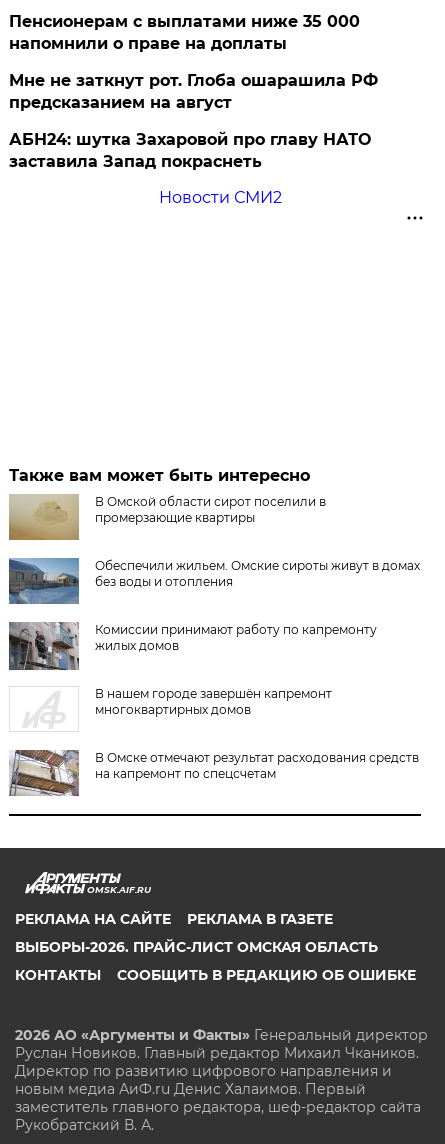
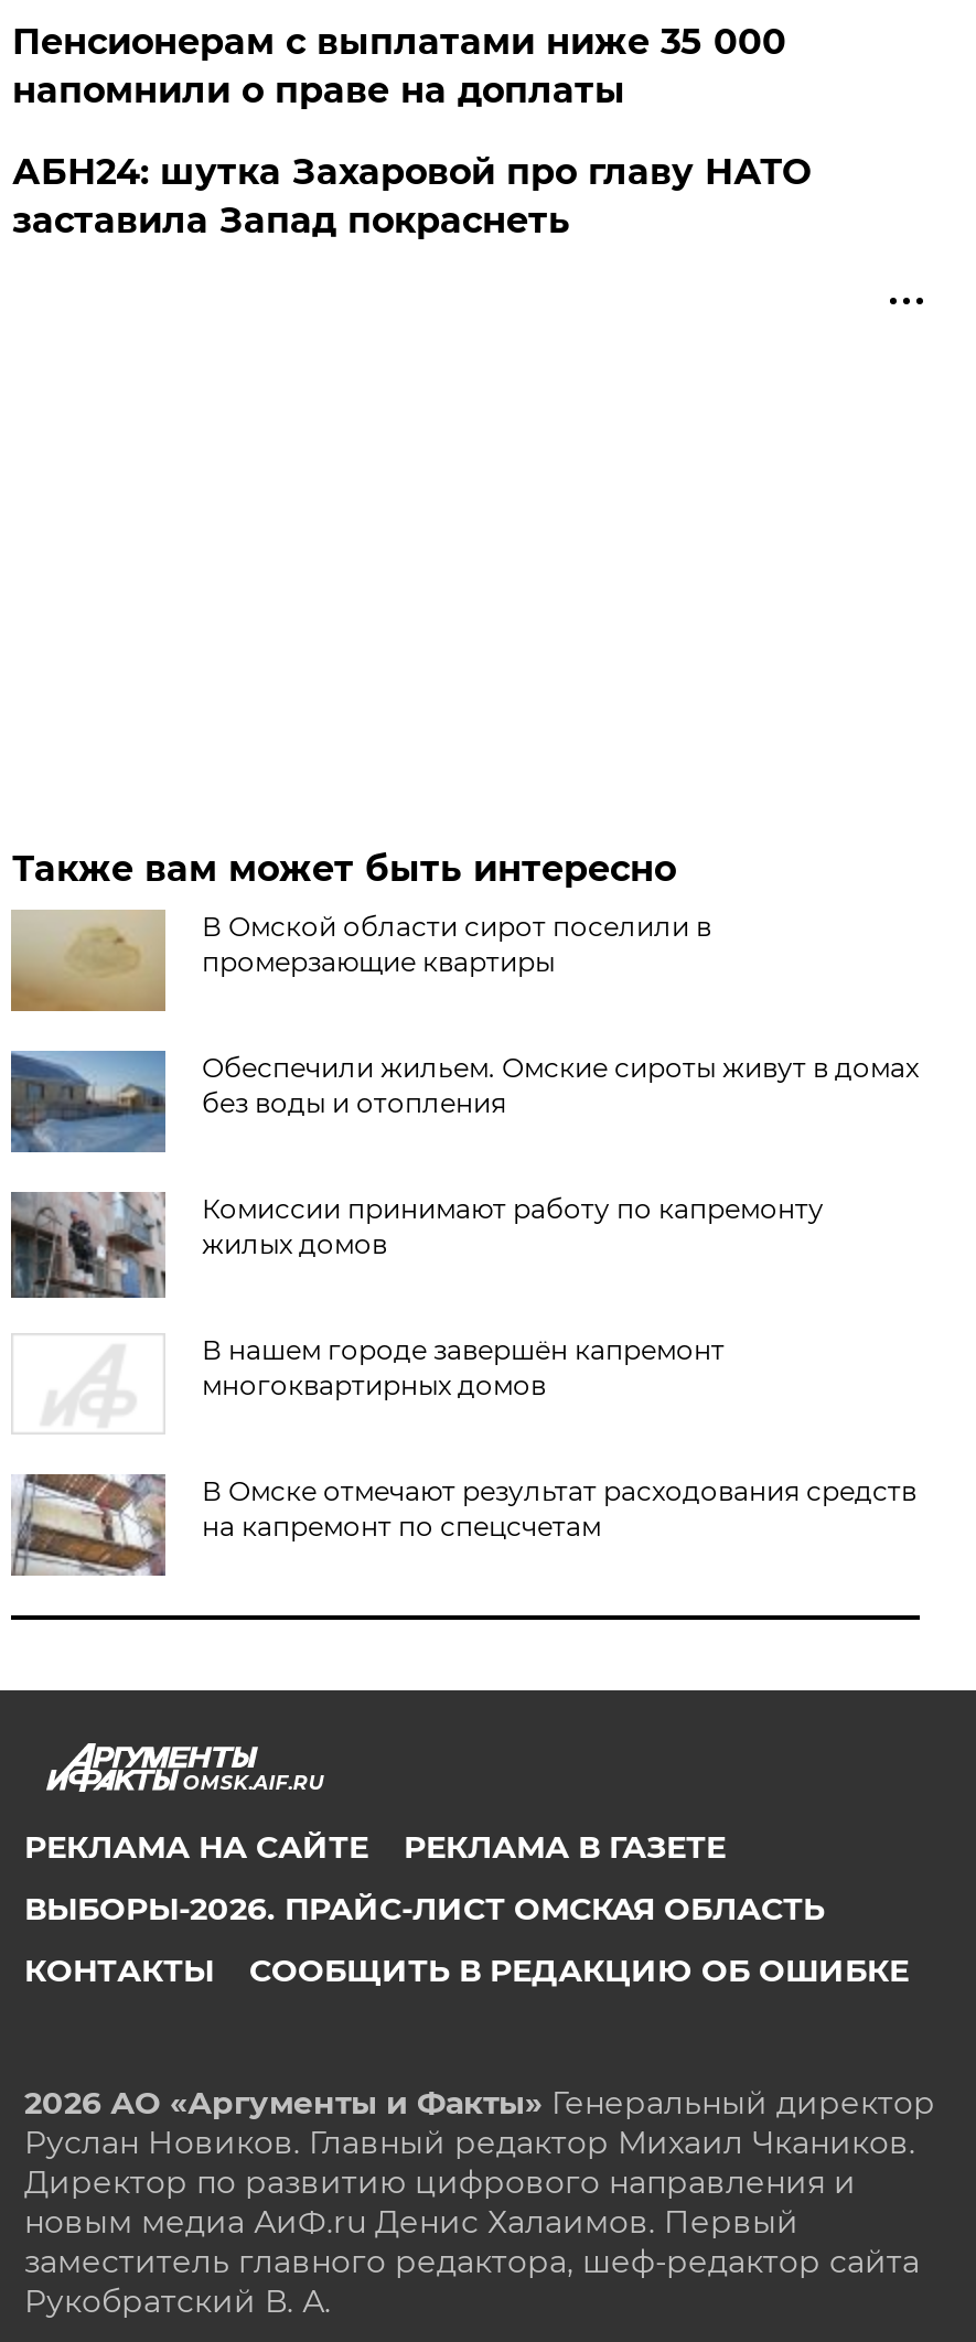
- Мне не заткнут рот. Глоба ошарашила РФ
- предсказанием на август

- Новости СМИ2
